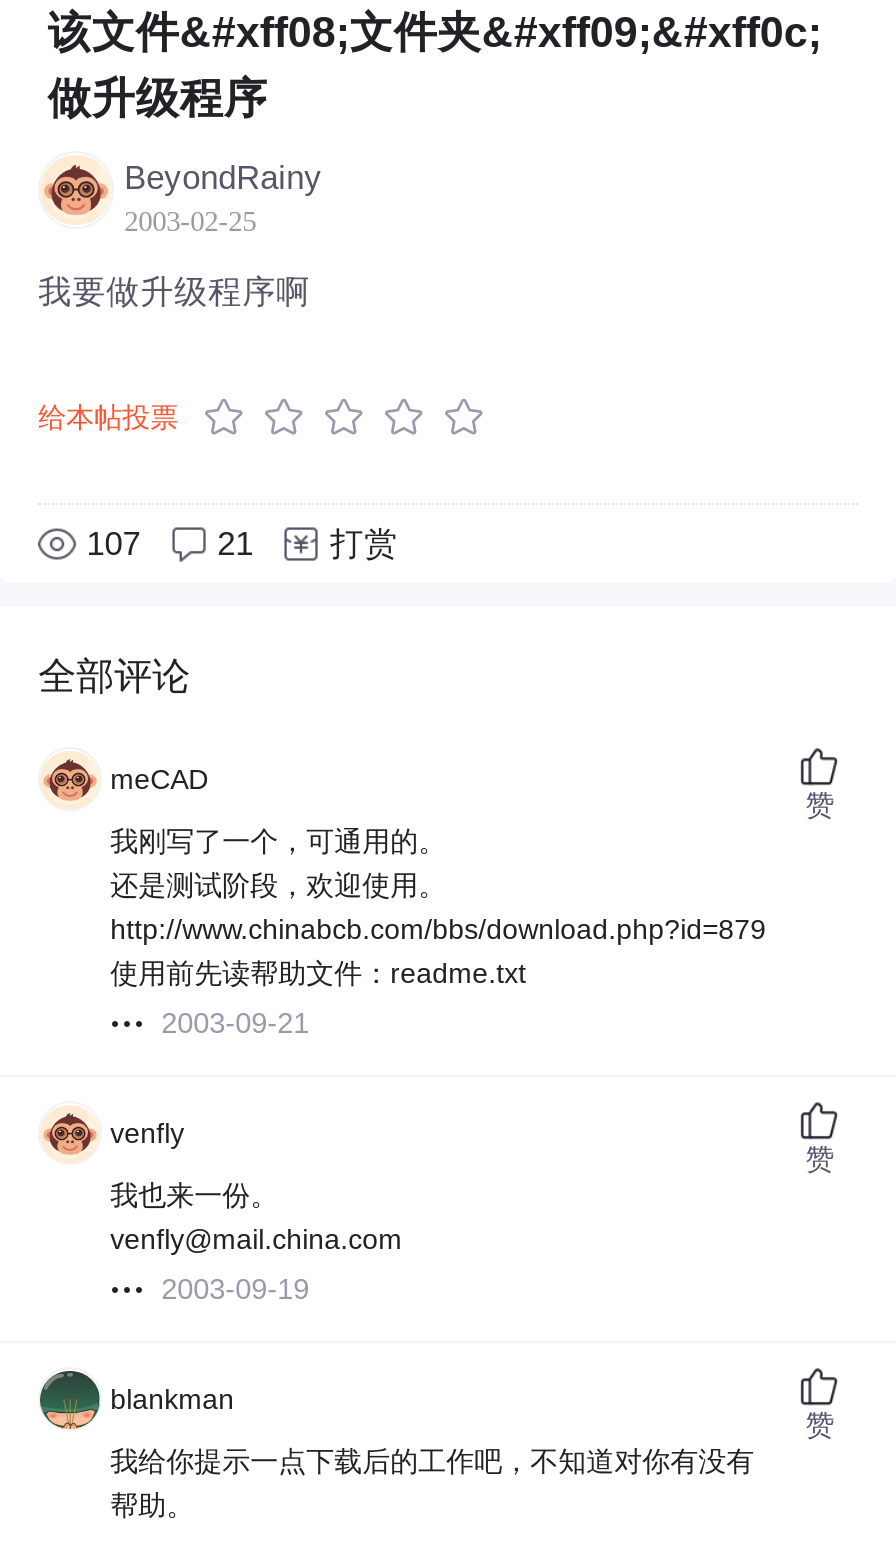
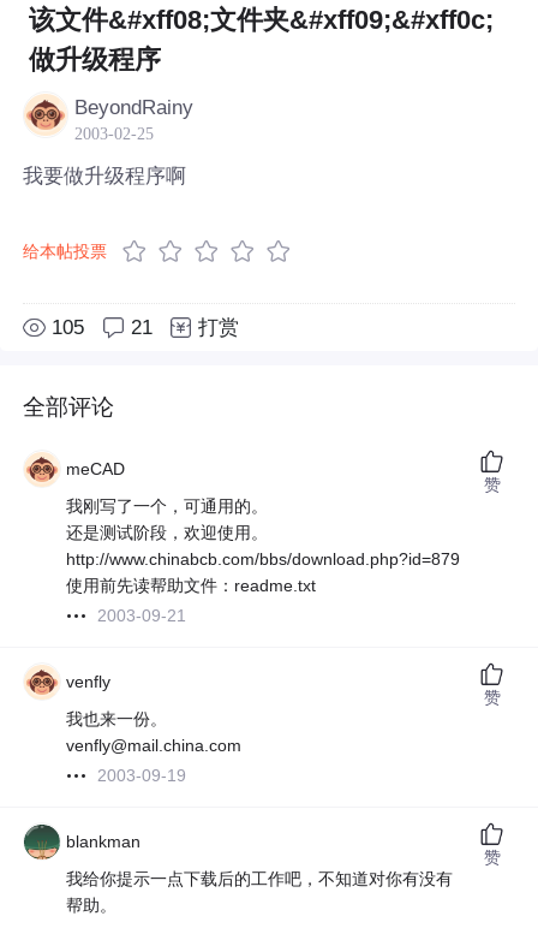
- 107
+ 105
